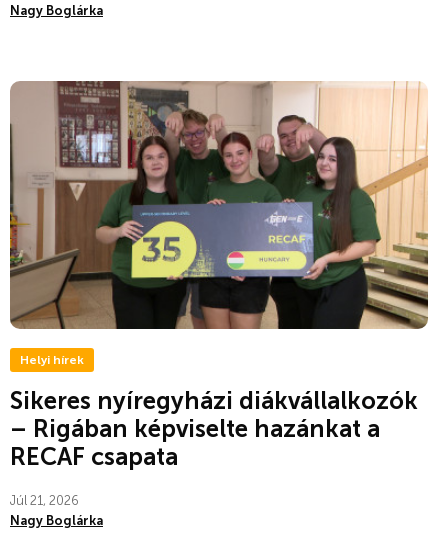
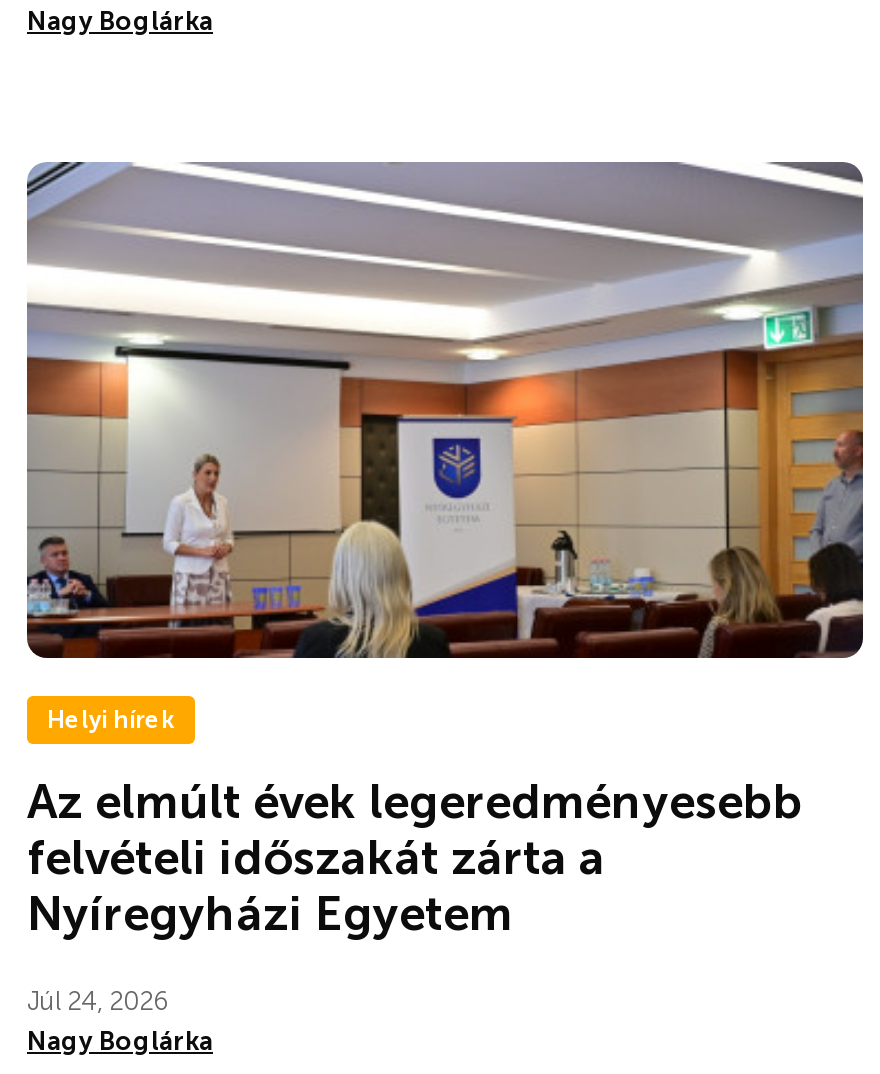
- [image]
+ [image]

- Sikeres nyíregyházi diákvállalkozók
- – Rigában képviselte hazánkat a
- RECAF csapata
+ Az elmúlt évek legeredményesebb
+ felvételi időszakát zárta a
+ Nyíregyházi Egyetem

- Júl 21, 2026
+ Júl 24, 2026
